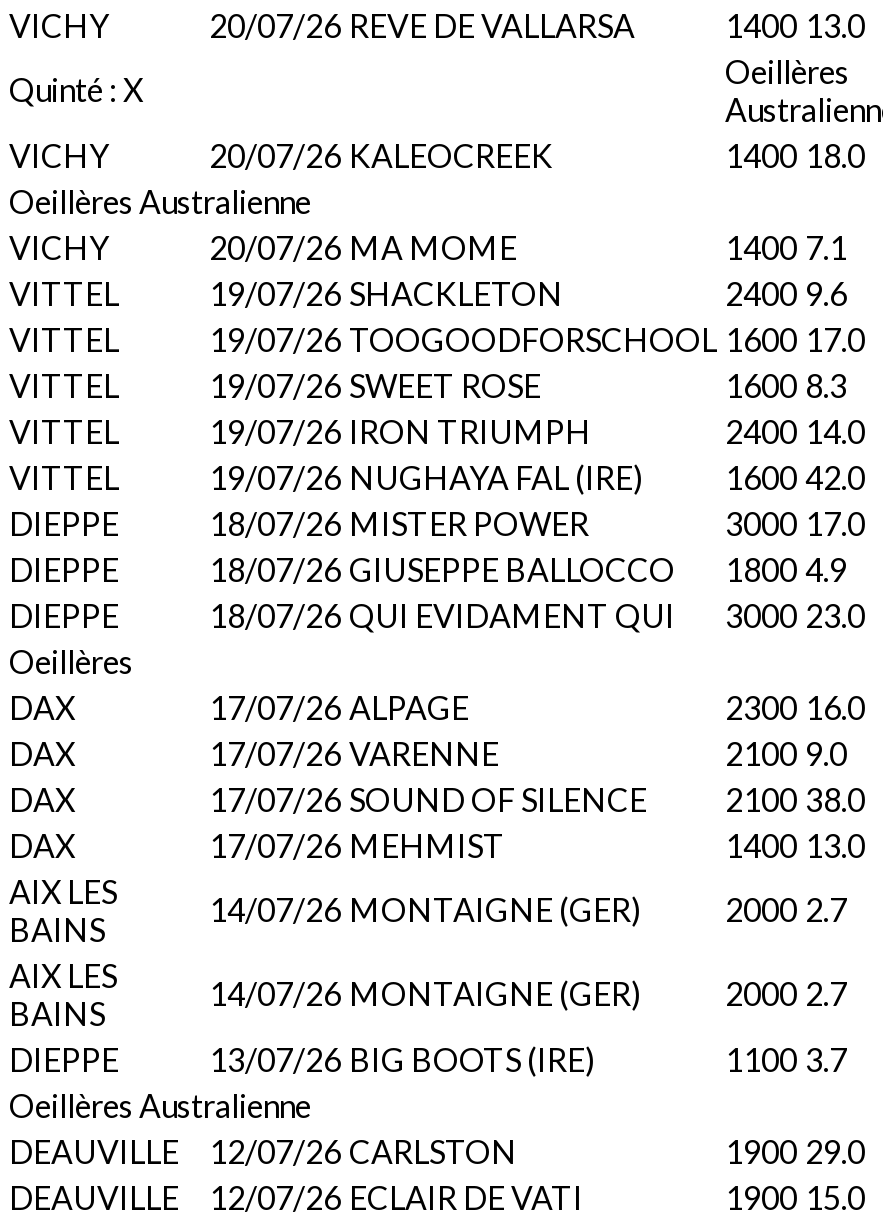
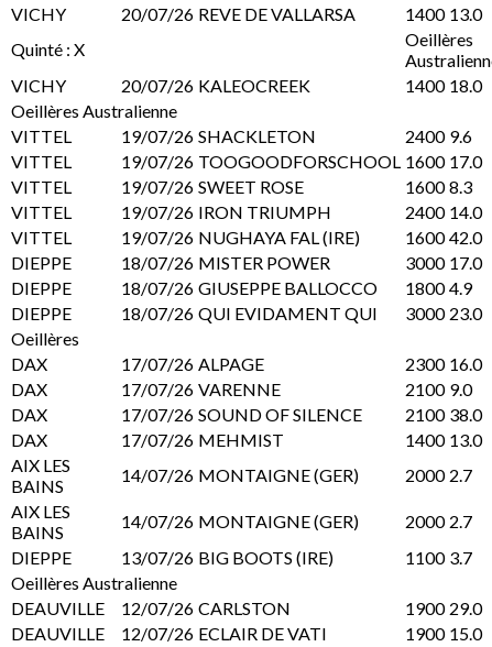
- VICHY
- 20/07/26 MA MOME
- 1400 7.1
